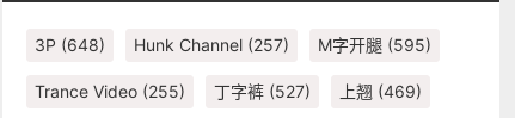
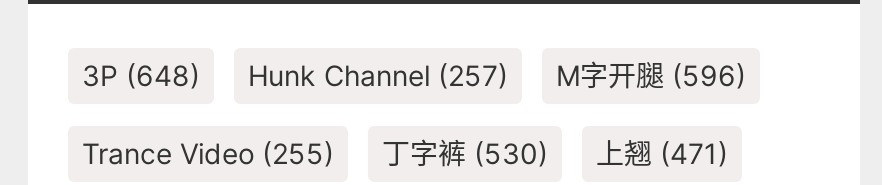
- 3P (648) Hunk Channel (257) M字开腿(595)
+ 3P (648) Hunk Channel (257) M字开腿(596)

- 丁字裤(527)
+ 丁字裤(530)

- 上翘(469)
+ 上翘(471)
